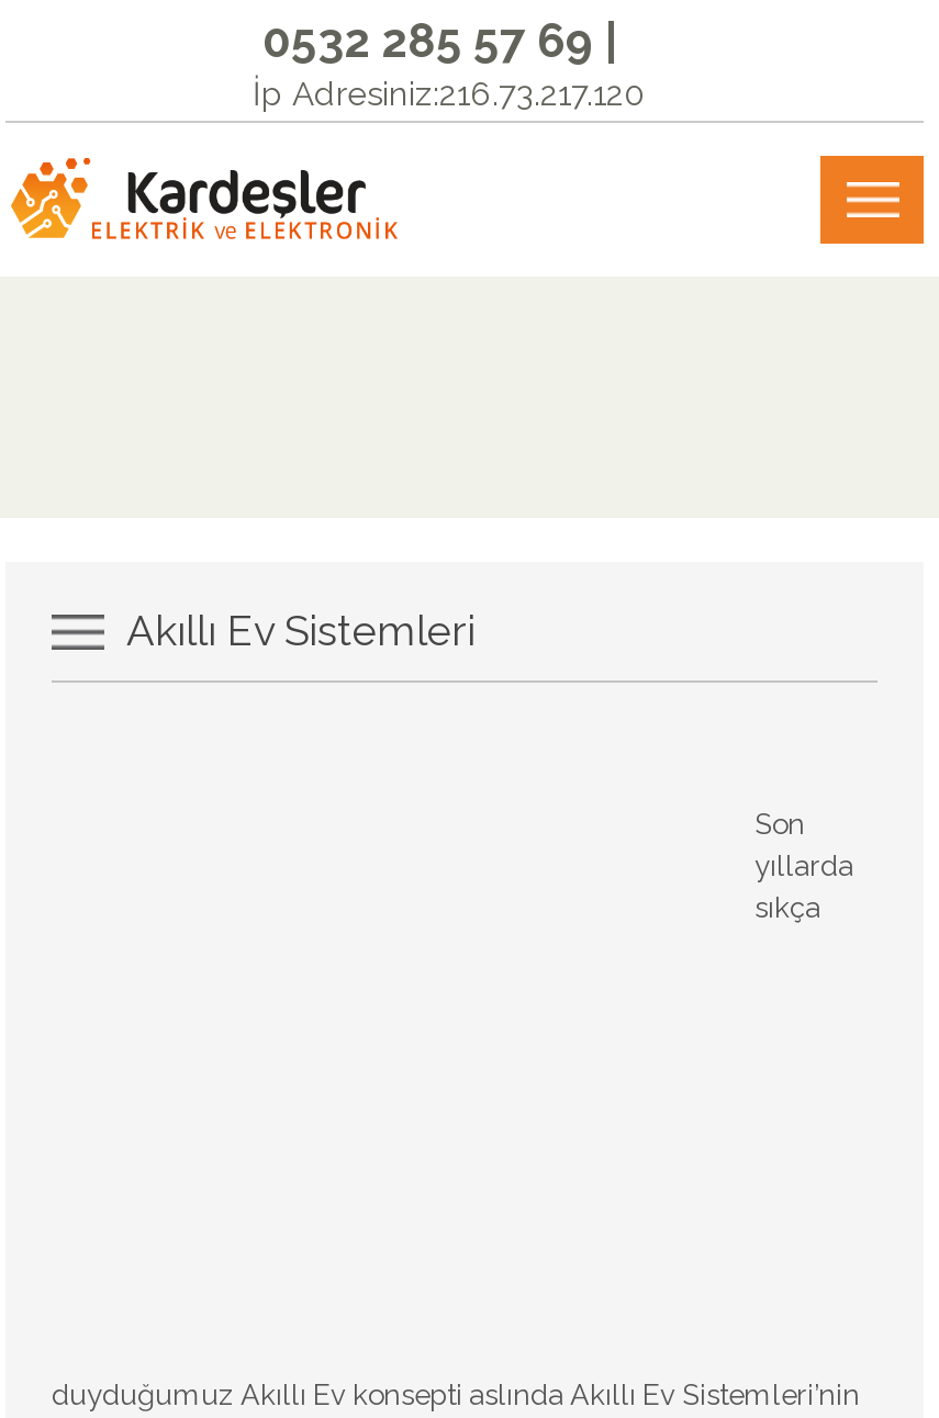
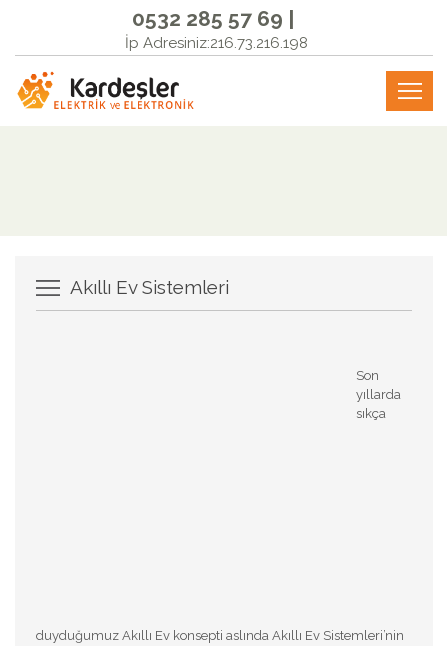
- İp Adresiniz:216.73.217.120
+ İp Adresiniz:216.73.216.198
